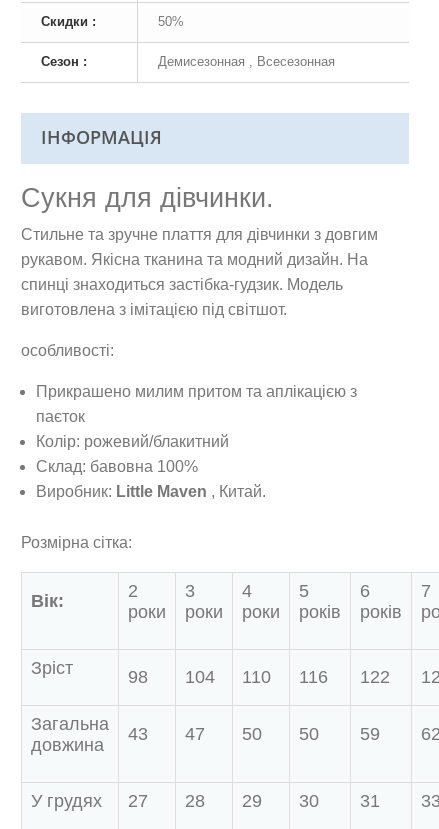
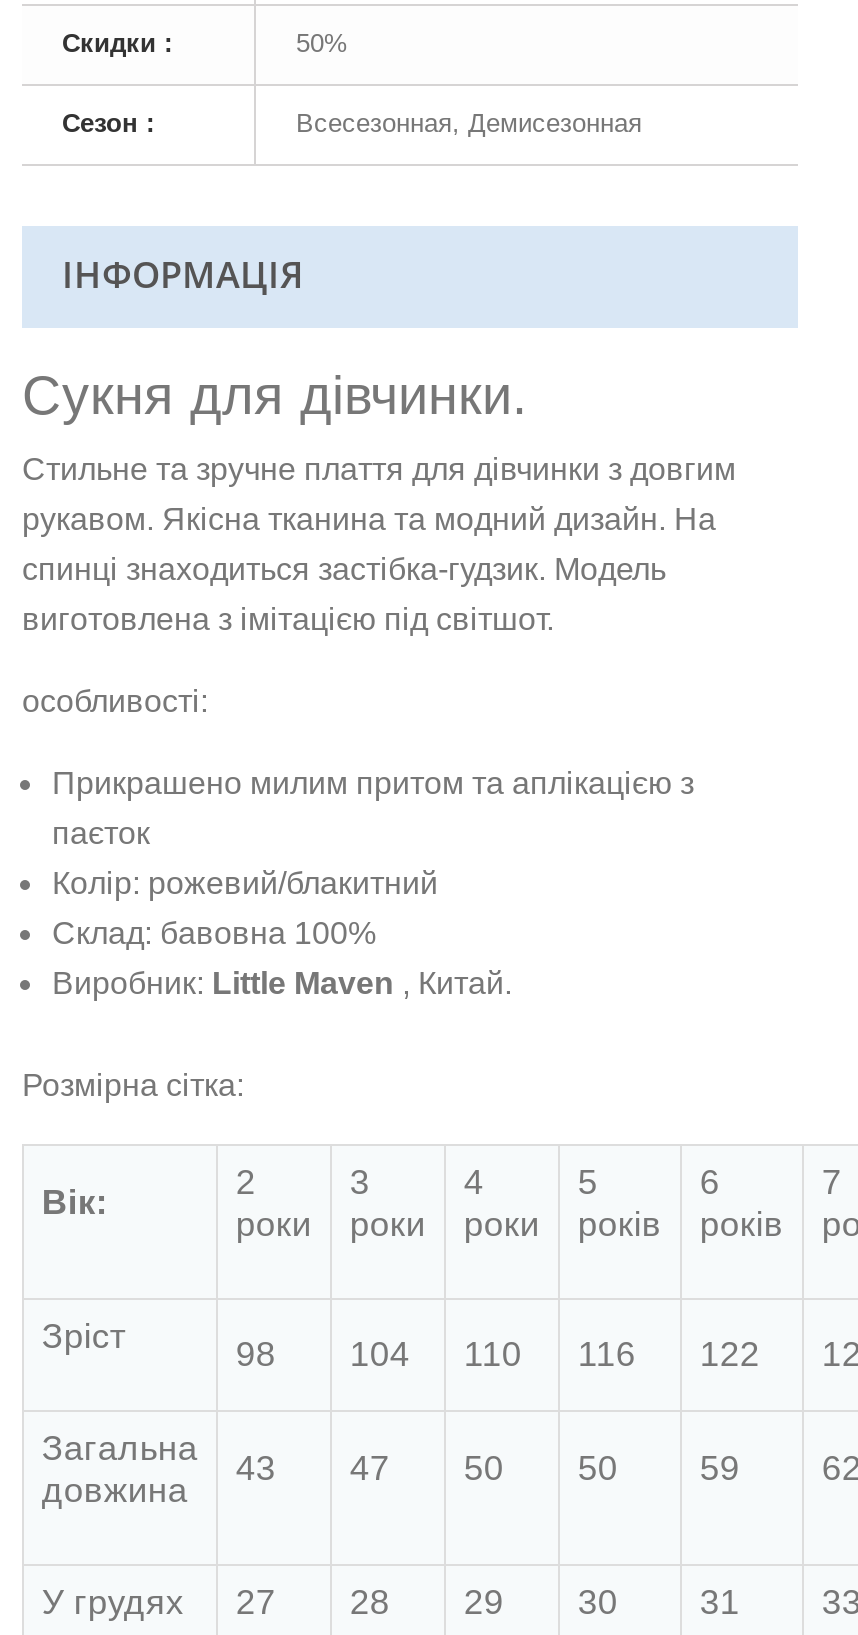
- Демисезонная , Всесезонная
+ Всесезонная, Демисезонная
